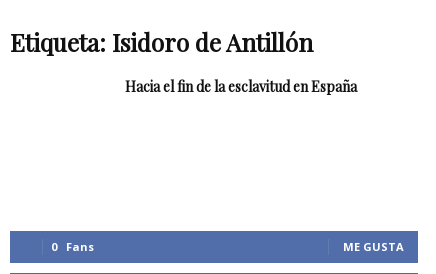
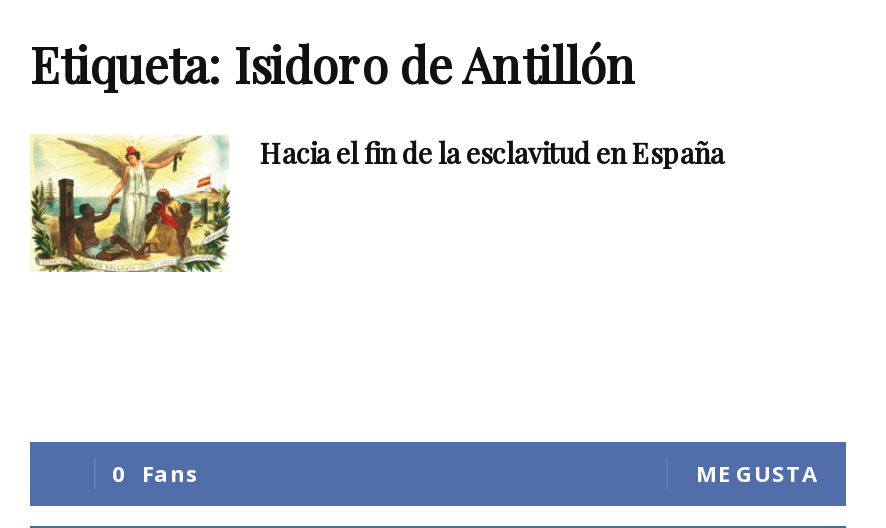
+ [image]
